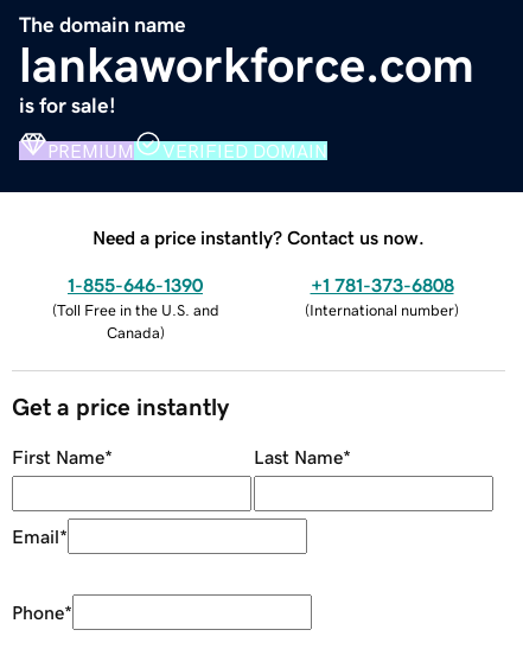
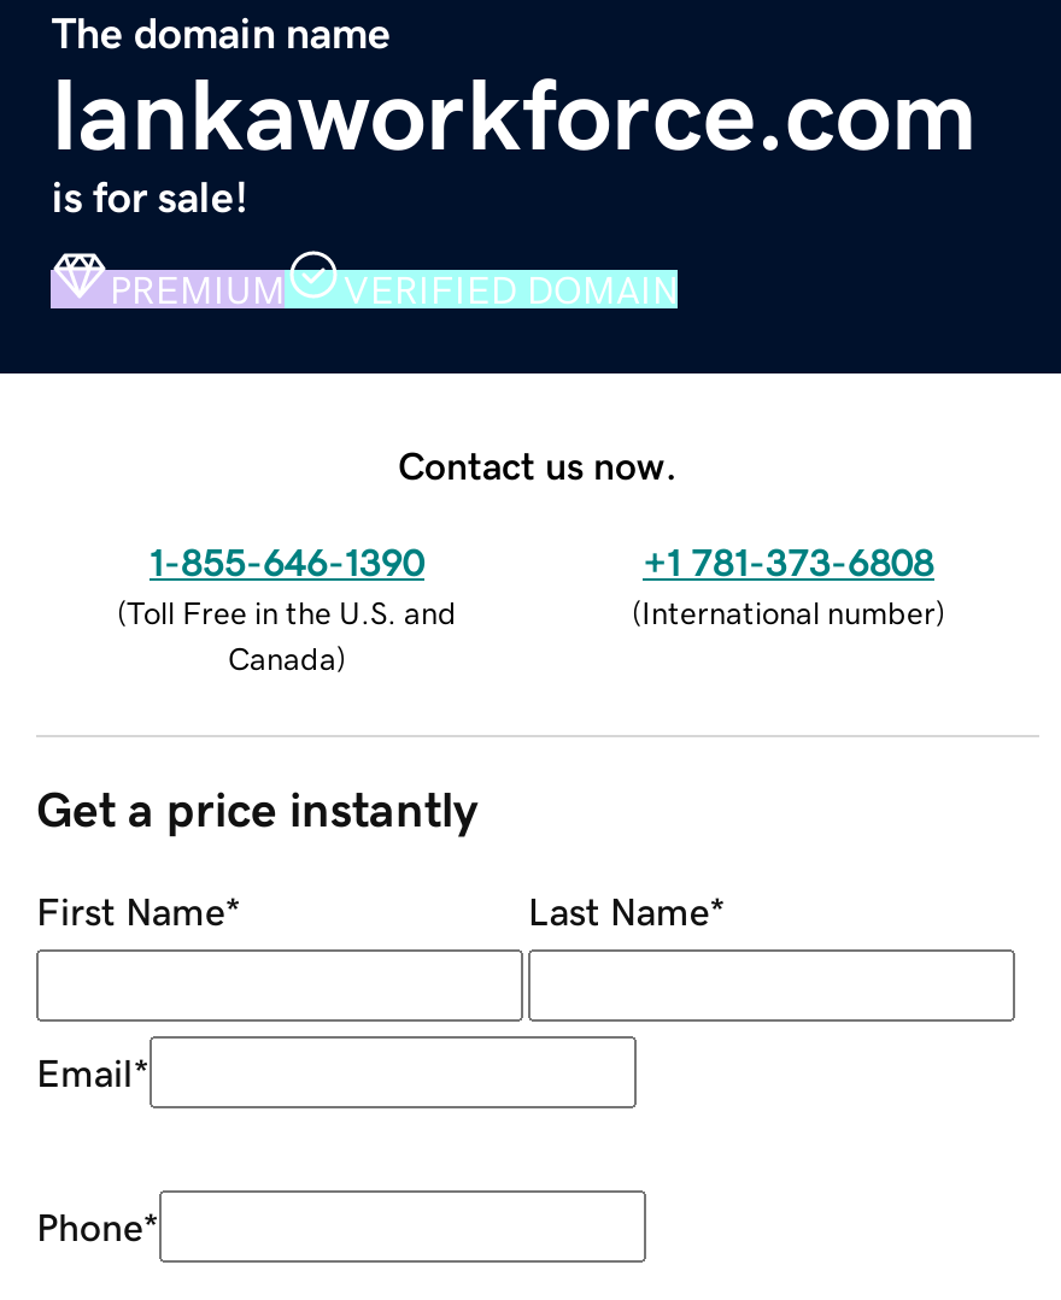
- Need a price instantly? Contact us now.
+ Contact us now.
